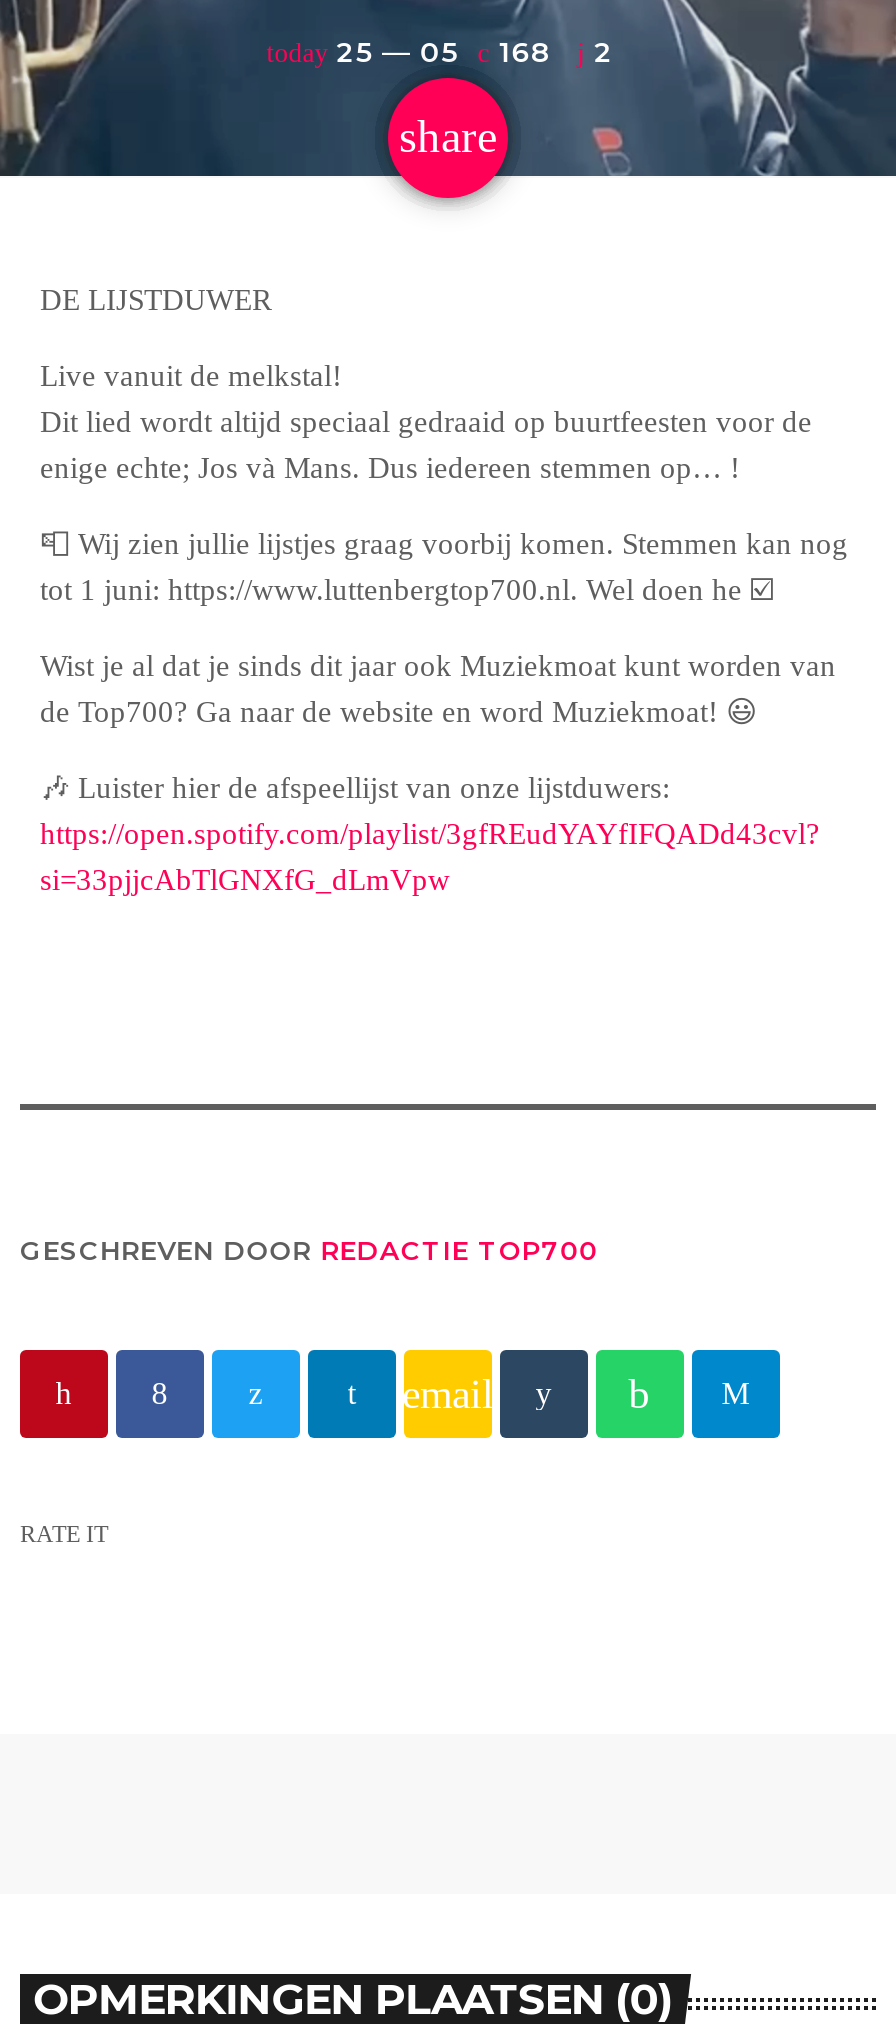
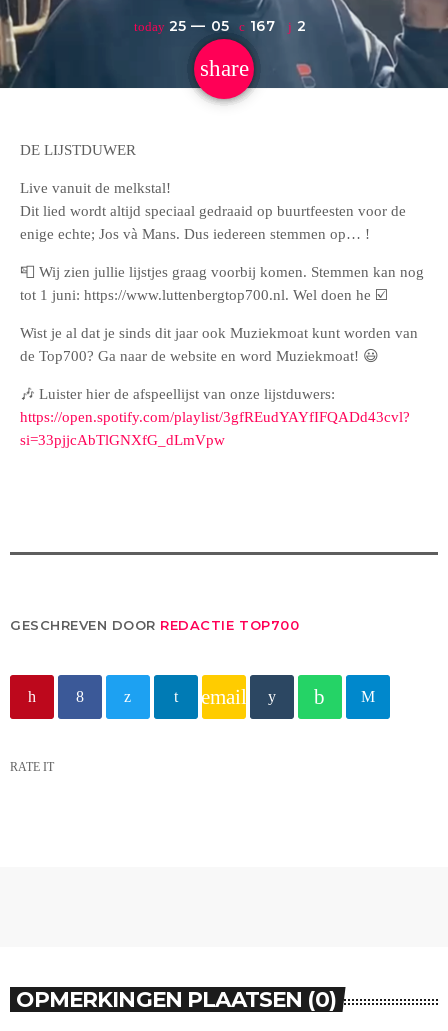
- 168
+ 167
